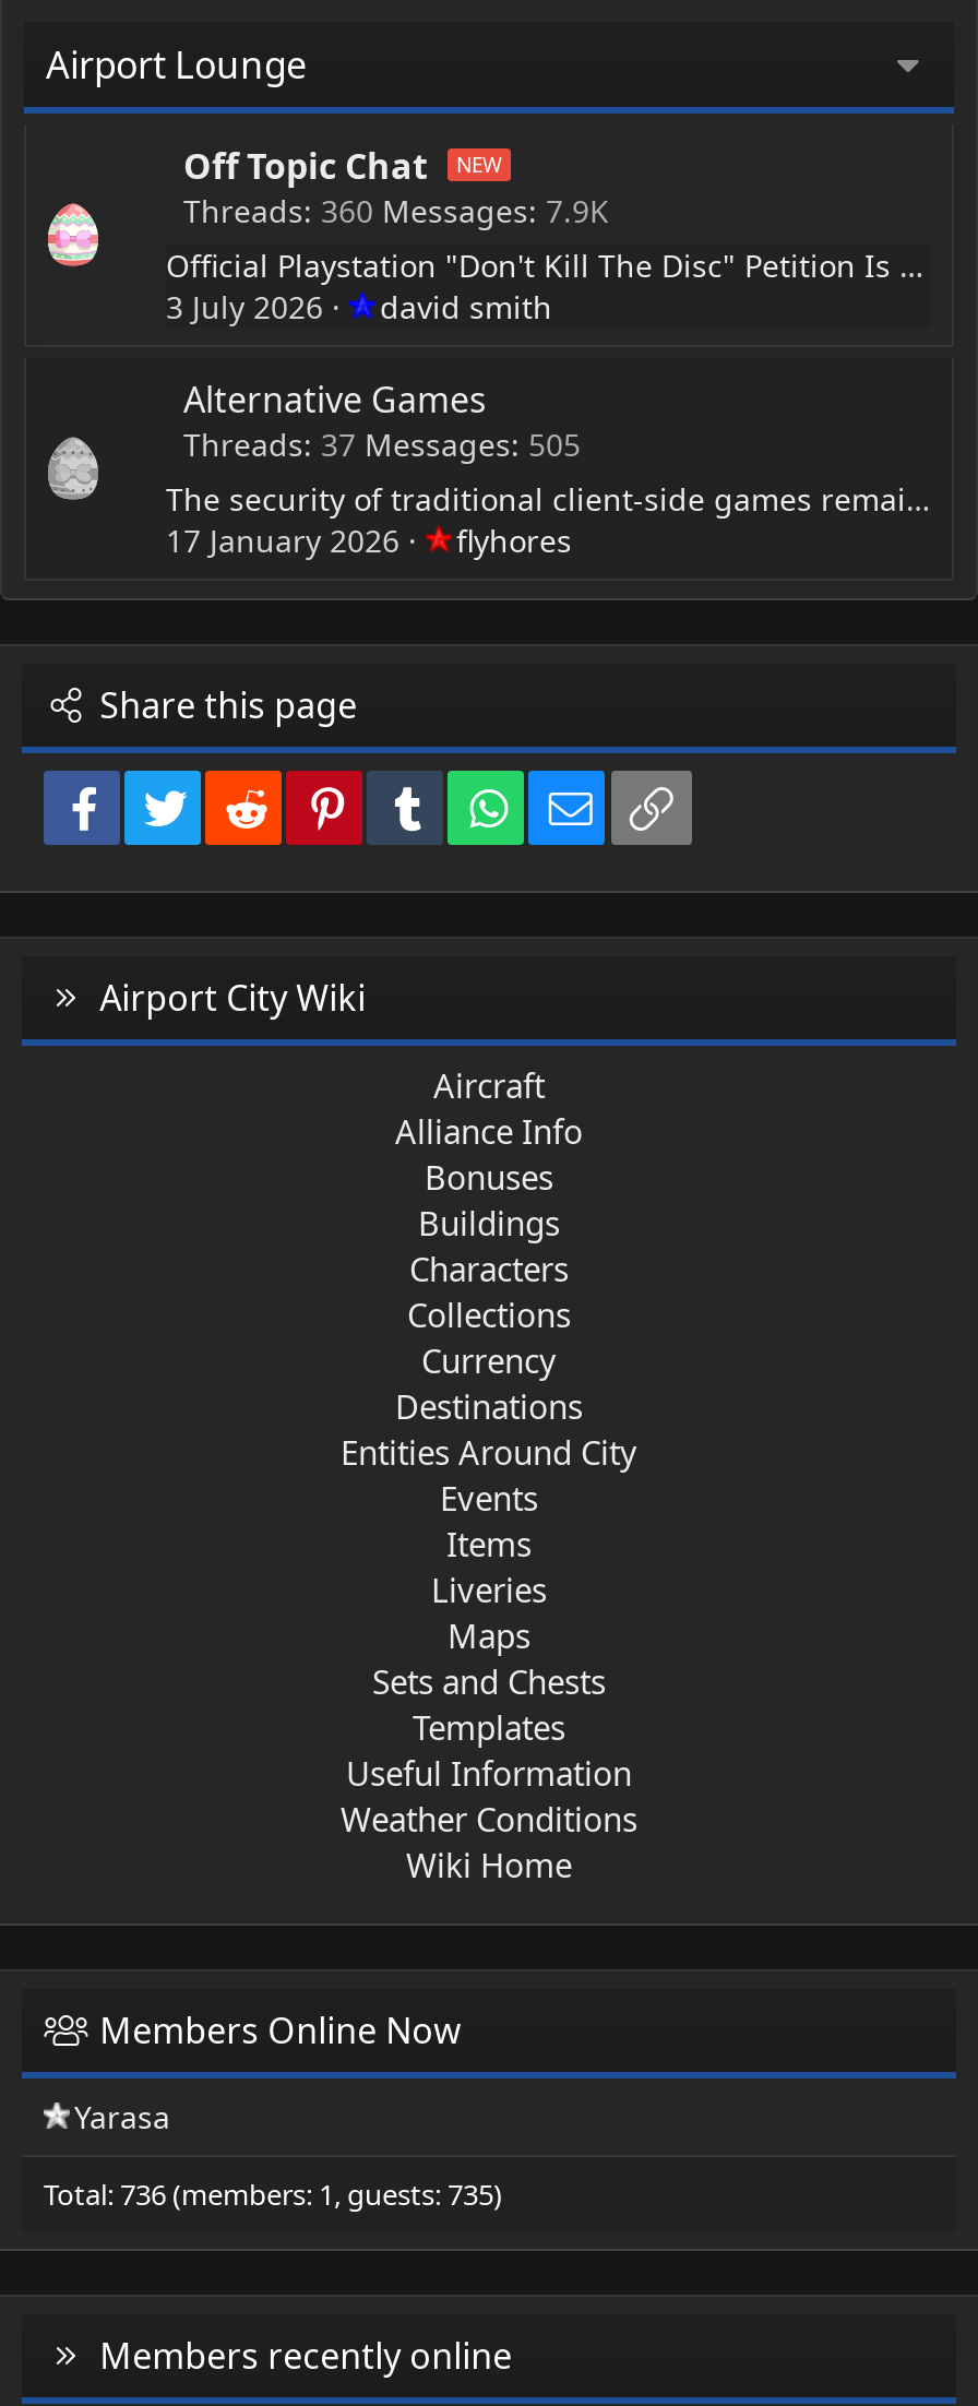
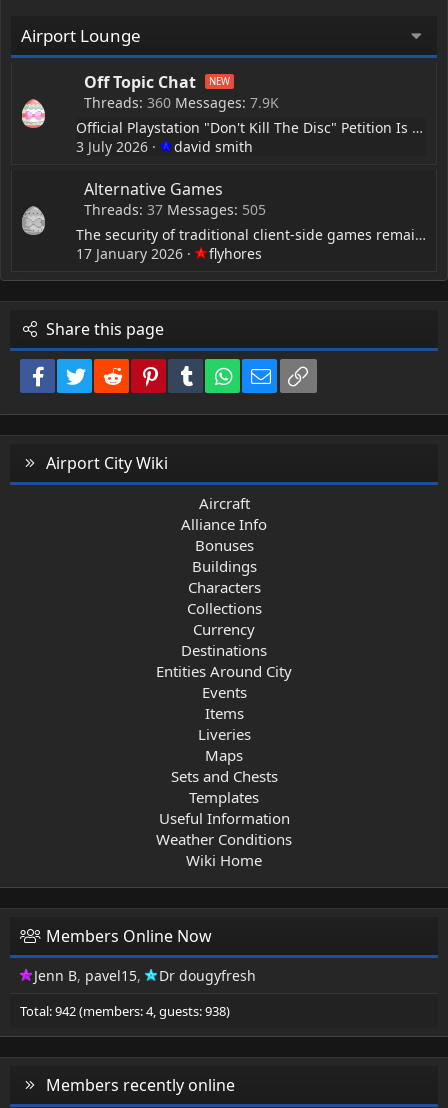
- Yarasa
+ Jenn B pavel15
+ Dr dougyfresh

- Total: 736 (members: 1, guests: 735)
+ Total: 942 (members: 4, guests: 938)
